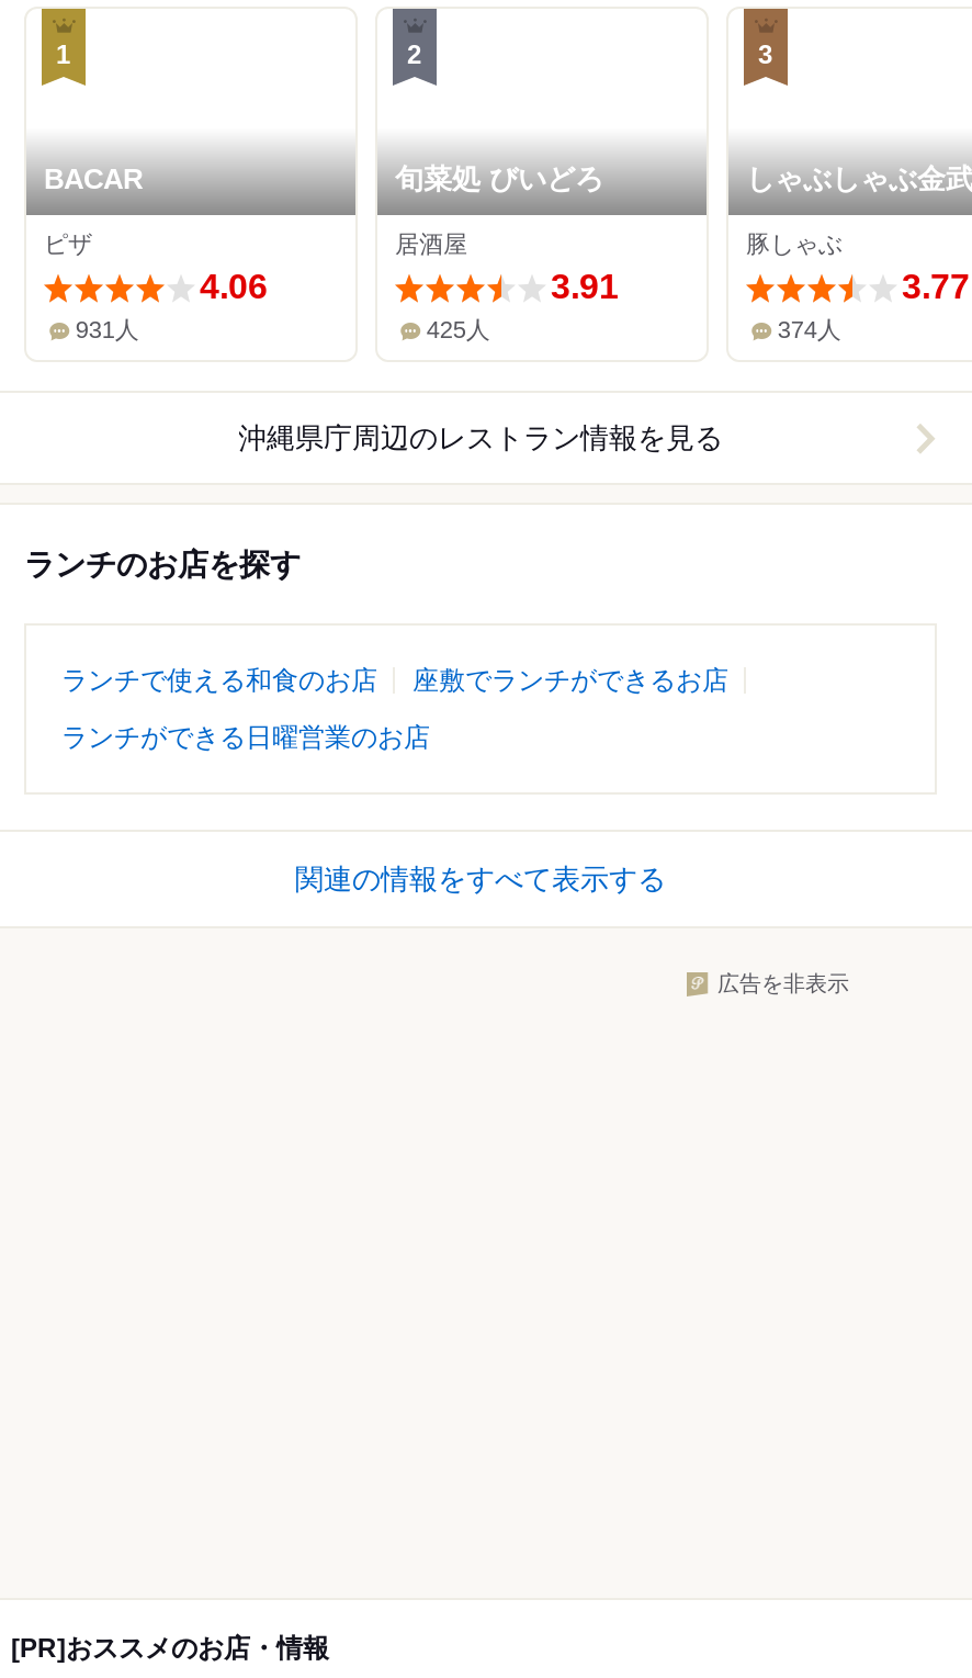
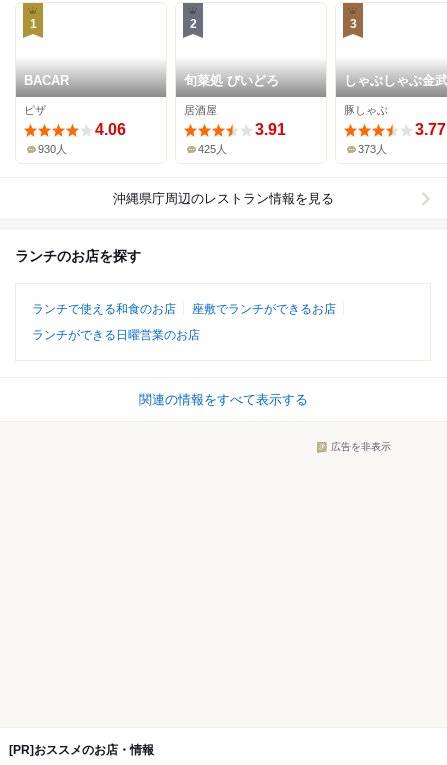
- 931人
+ 930人

- 374人
+ 373人
